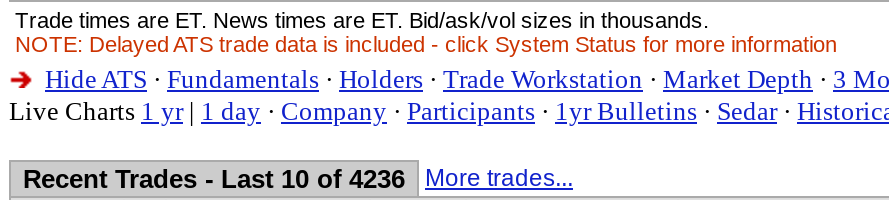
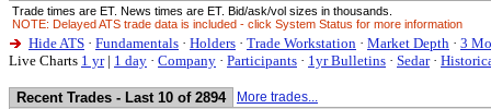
- Recent Trades - Last 10 of 4236
+ Recent Trades - Last 10 of 2894
